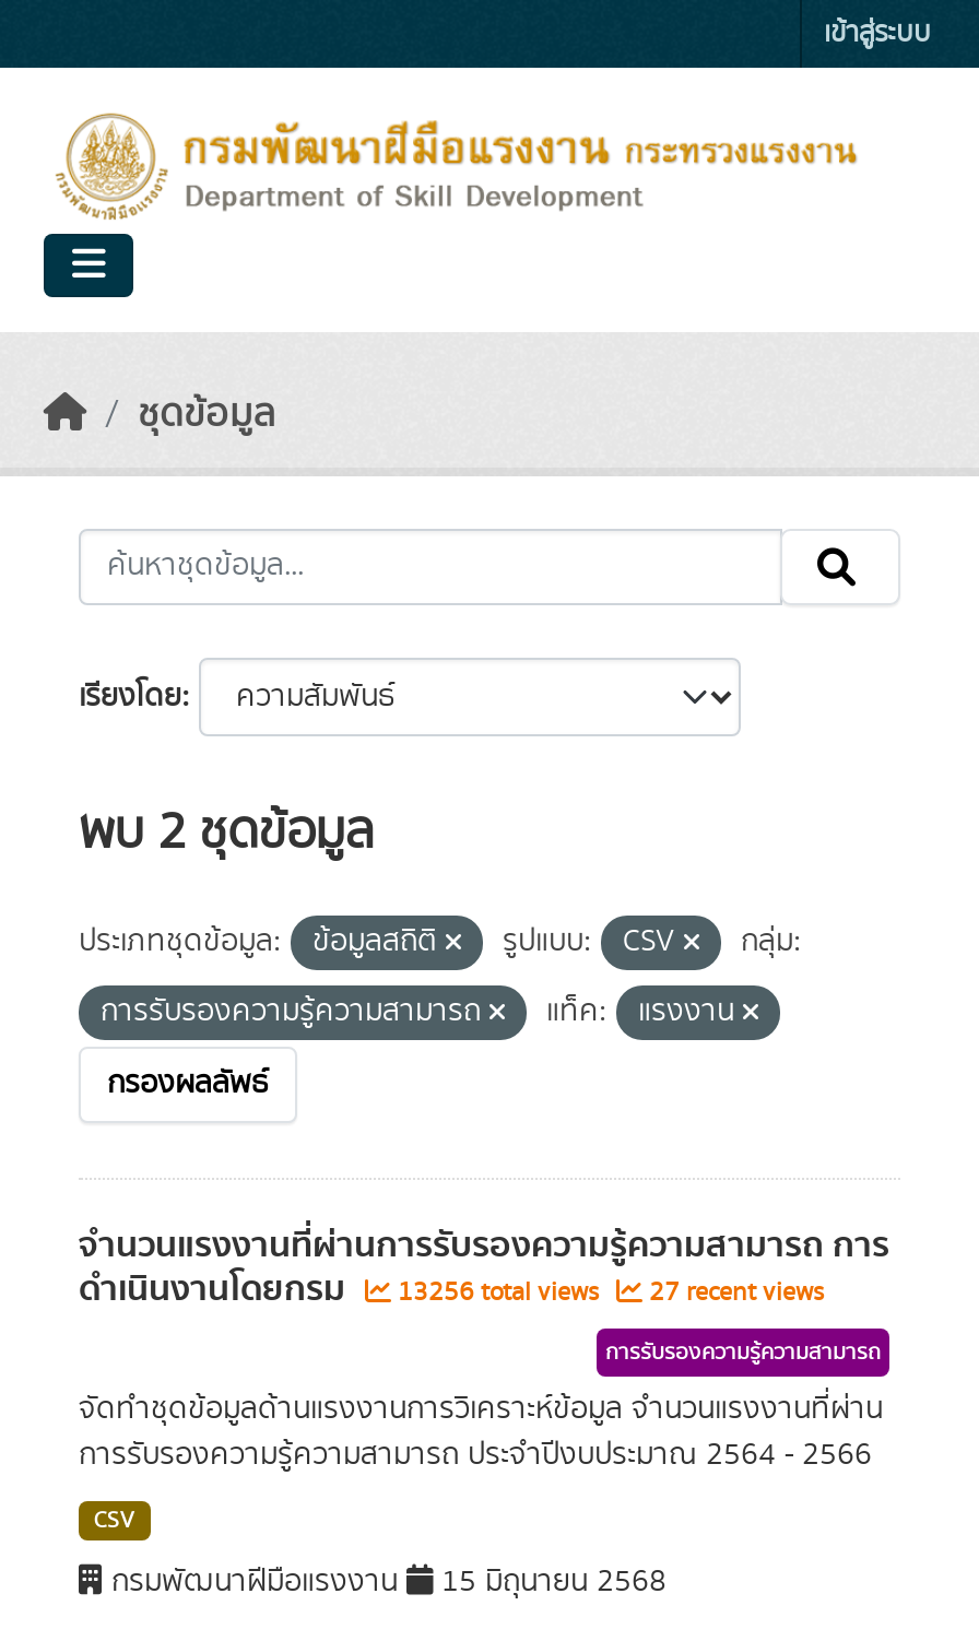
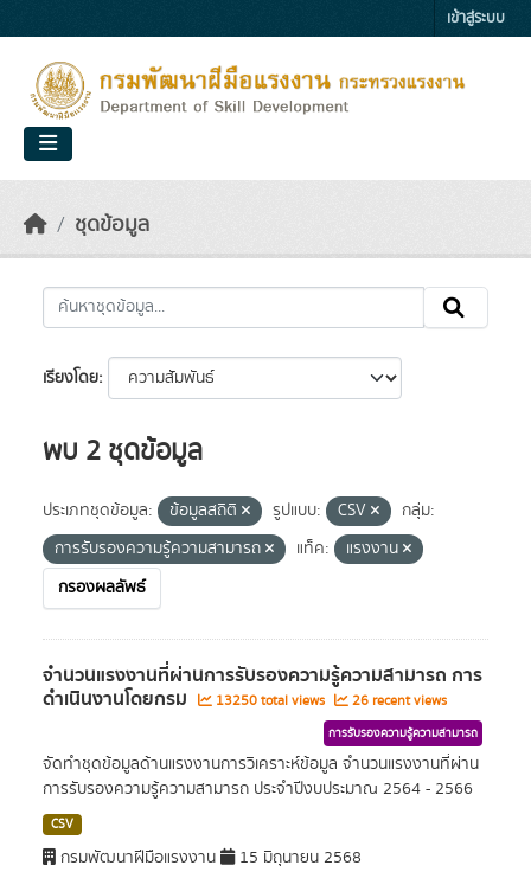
- 13256 total views
+ 13250 total views

- 27 recent views
+ 26 recent views
